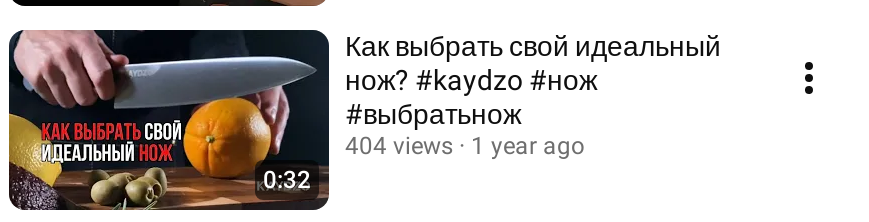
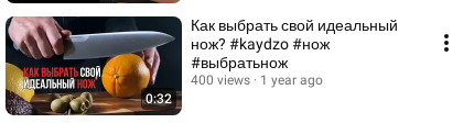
- 404 views 1 year ago
+ 400 views 1 year ago
